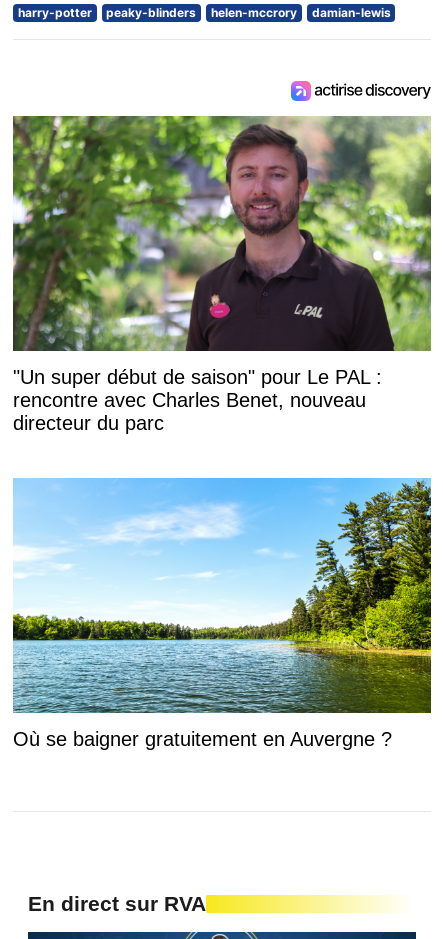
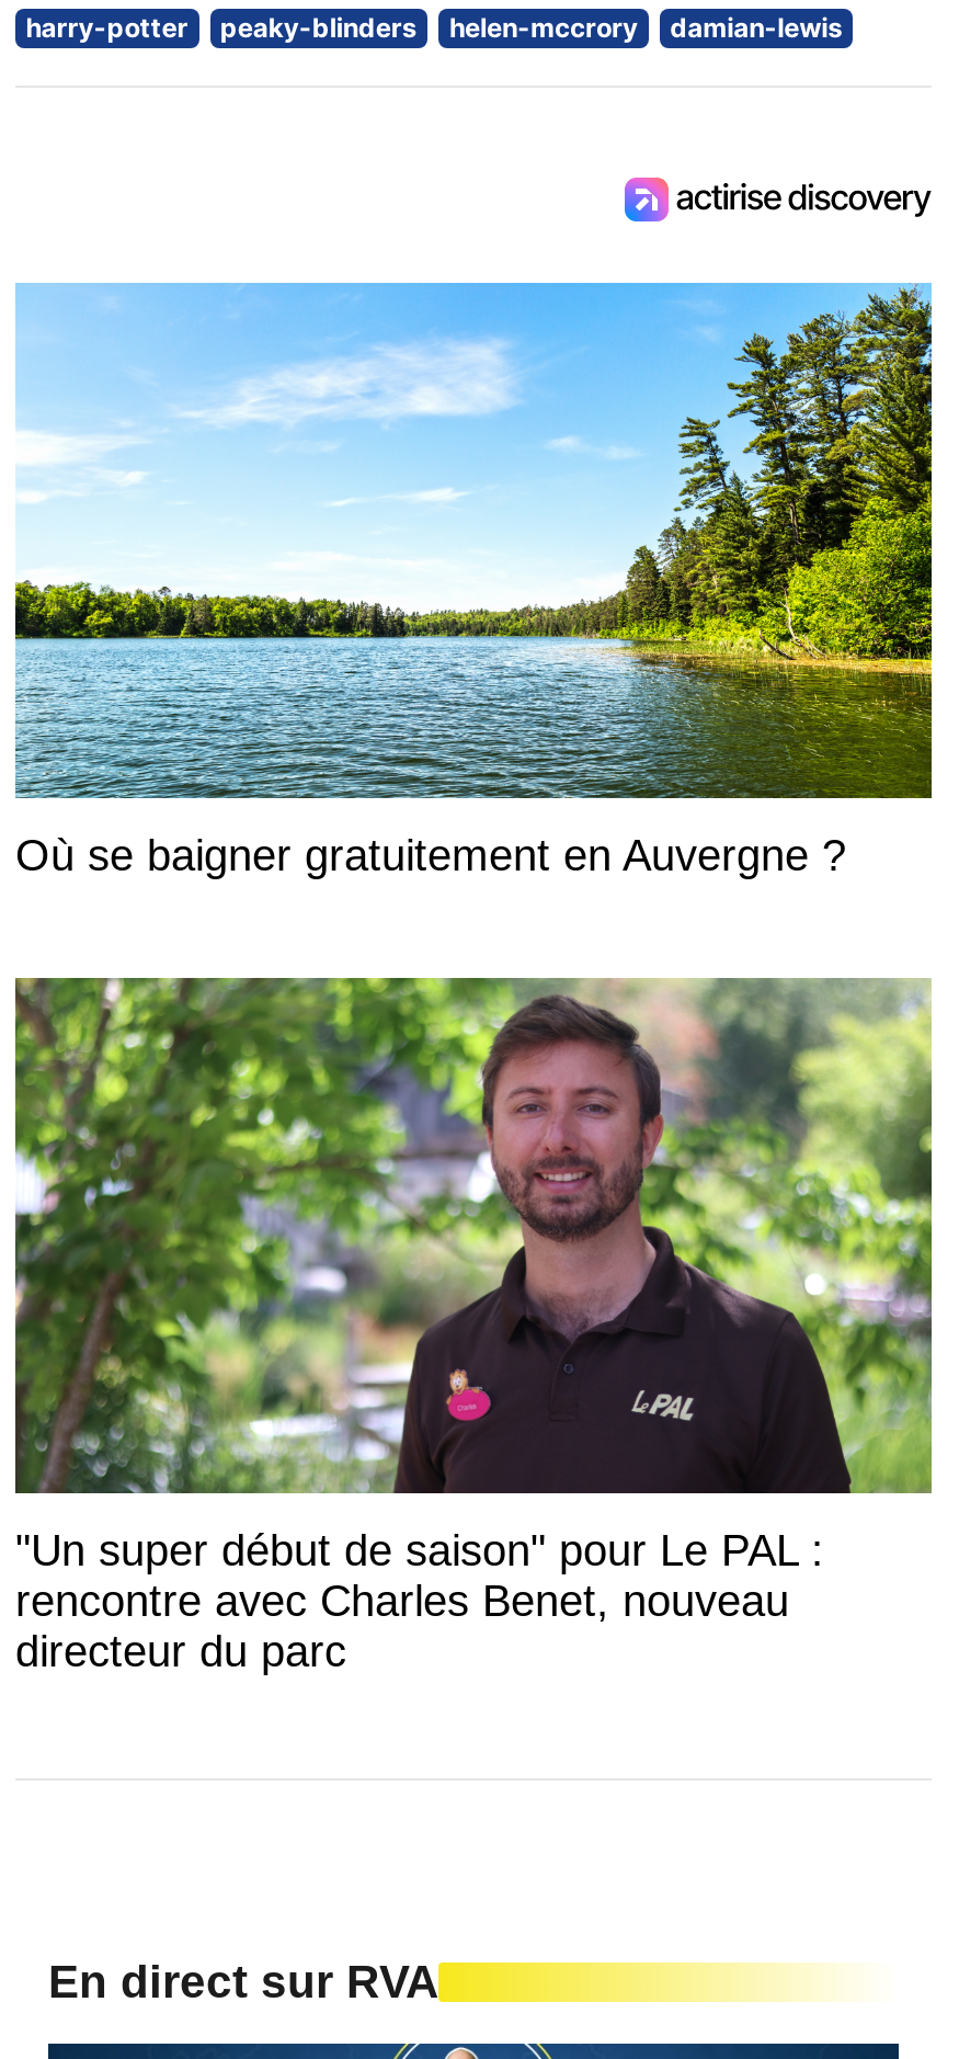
moved down: [image] | "Un super début de saison" pour Le PAL : | rencontre avec Charles Benet, nouveau | directeur du parc

moved up: [image] | Où se baigner gratuitement en Auvergne ?
